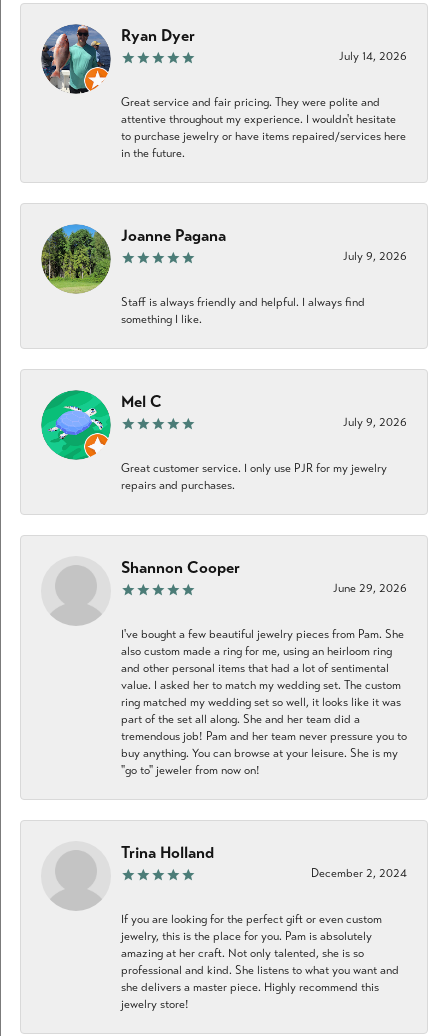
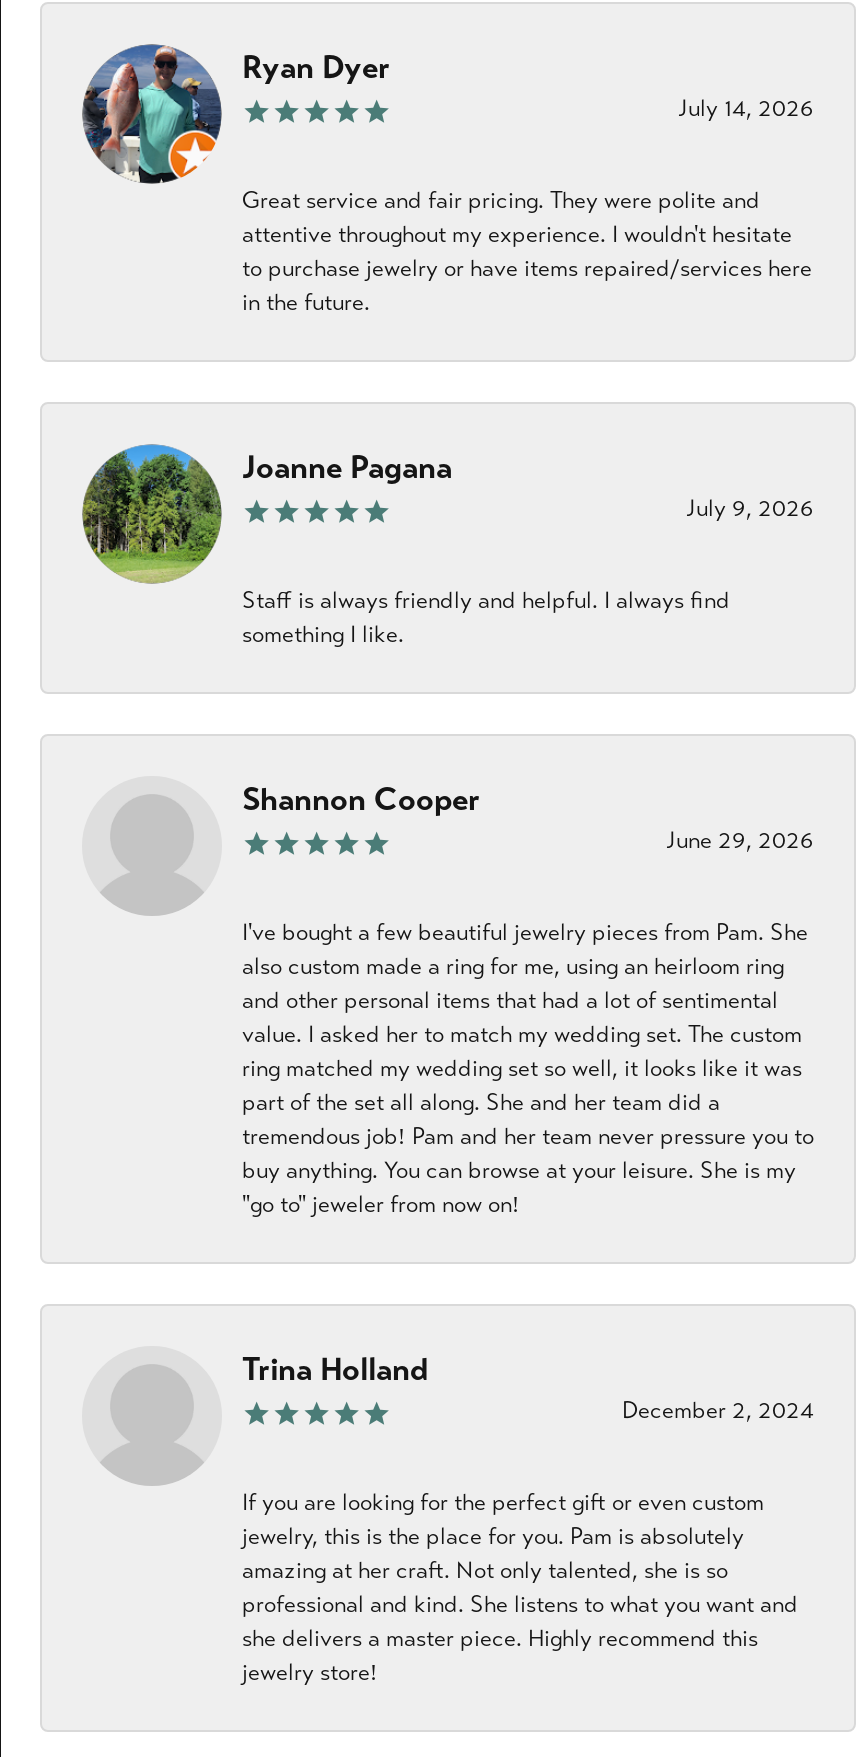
- [image]
- Mel C
- July 9, 2026
- Great customer service. I only use PJR for my jewelry
- repairs and purchases.
